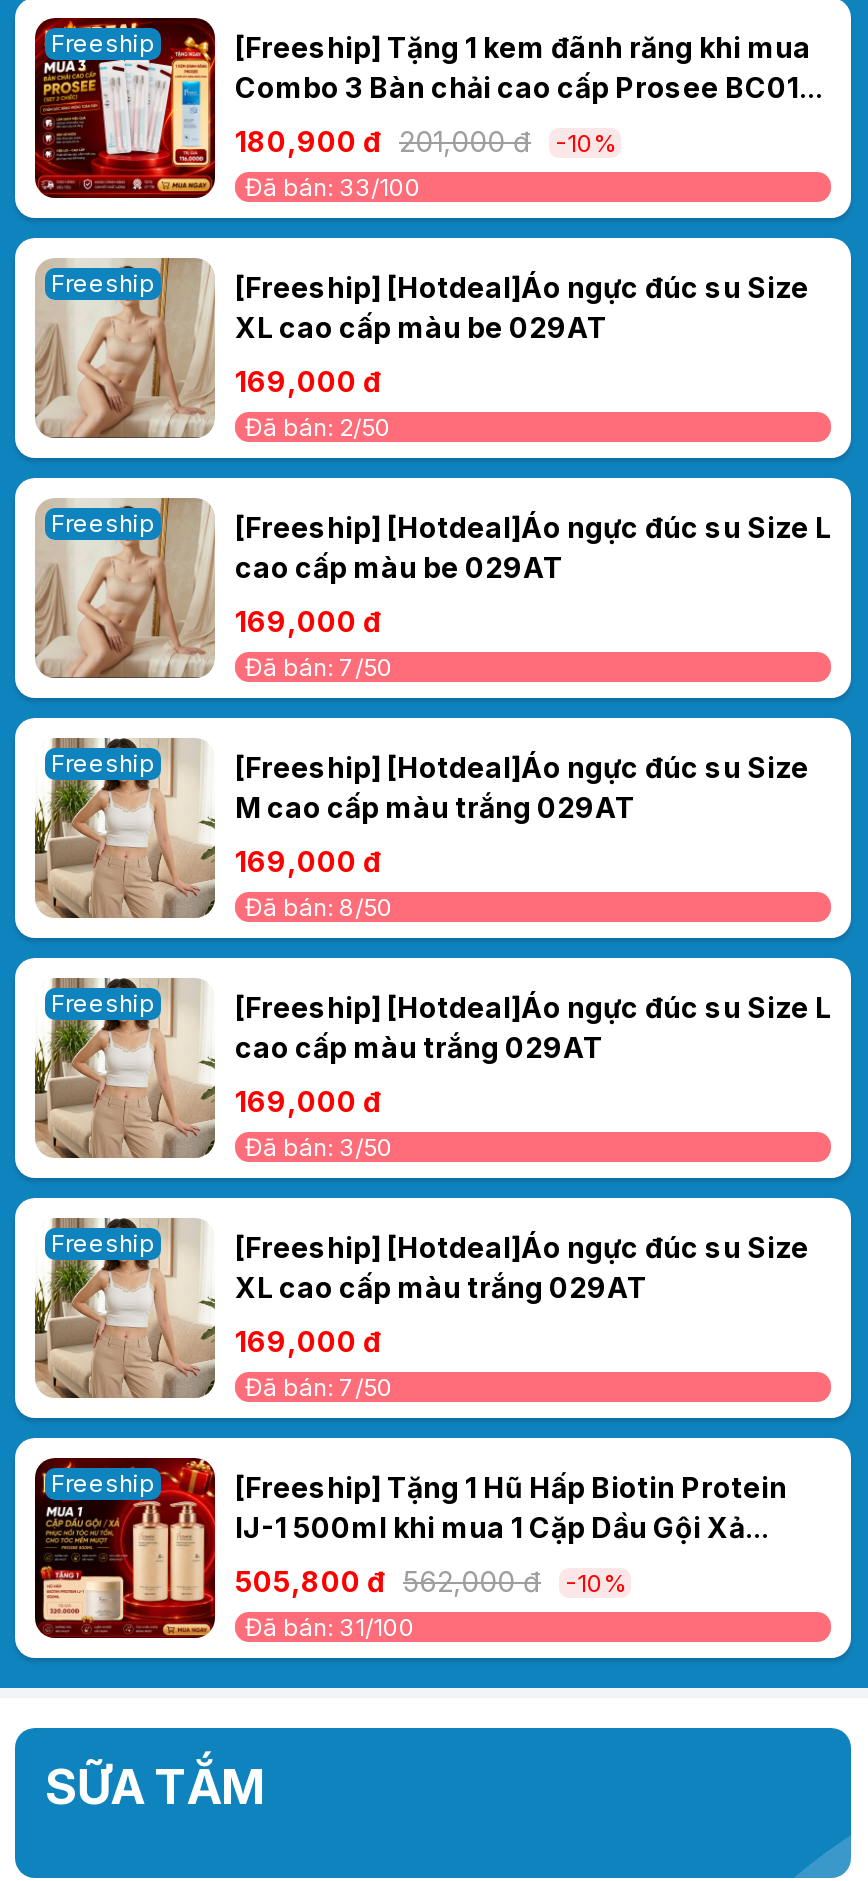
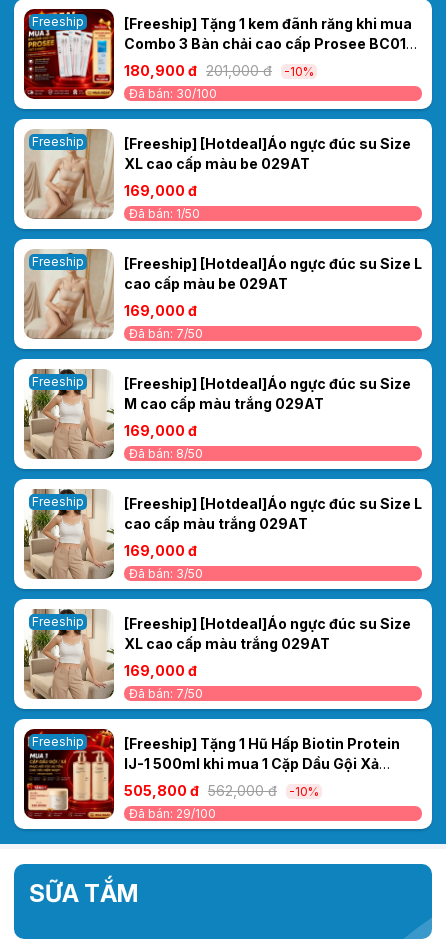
- Đã bán: 33/100
+ Đã bán: 30/100

- Đã bán: 2/50
+ Đã bán: 1/50

- Đã bán: 31/100
+ Đã bán: 29/100
